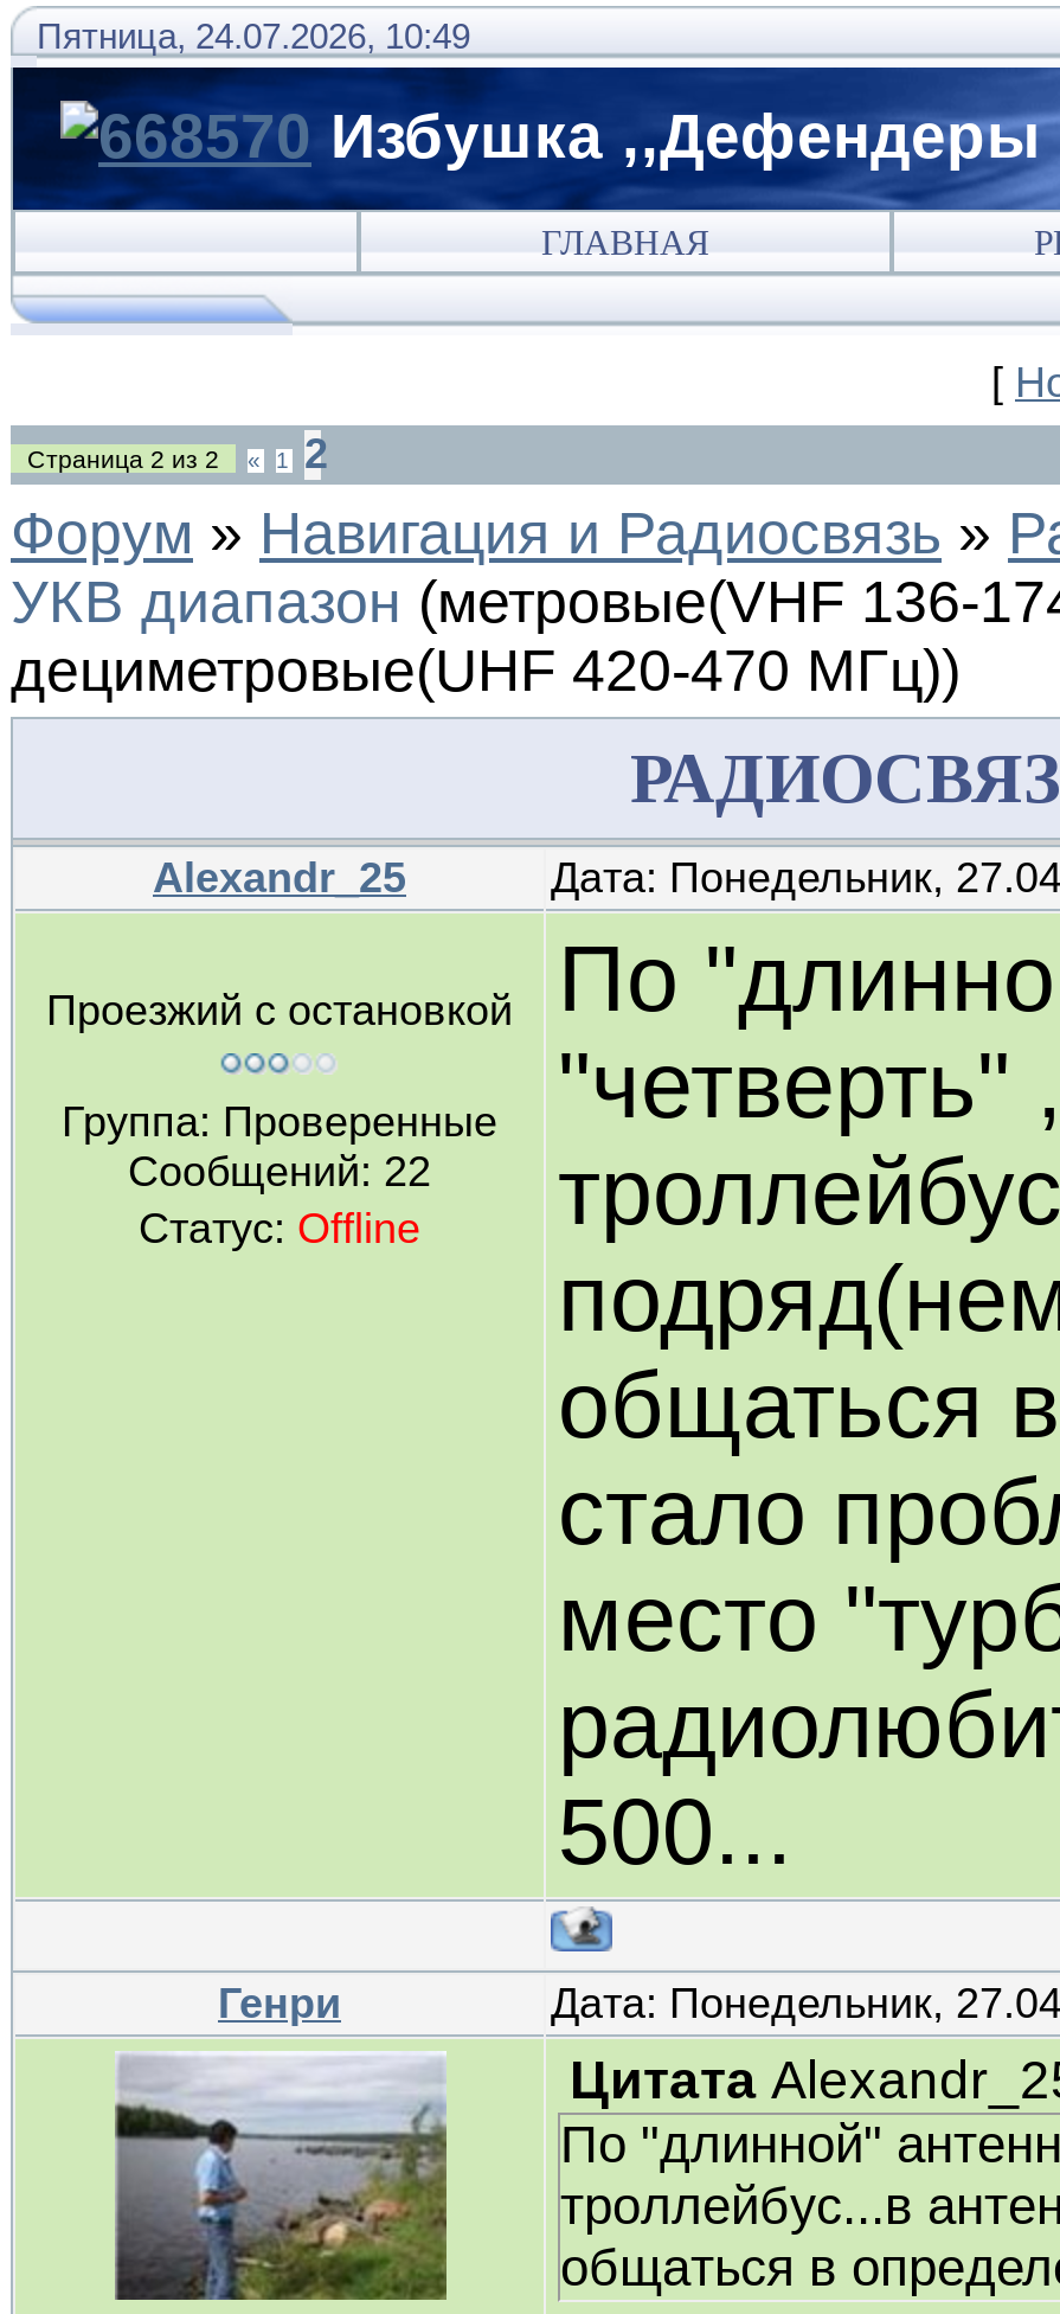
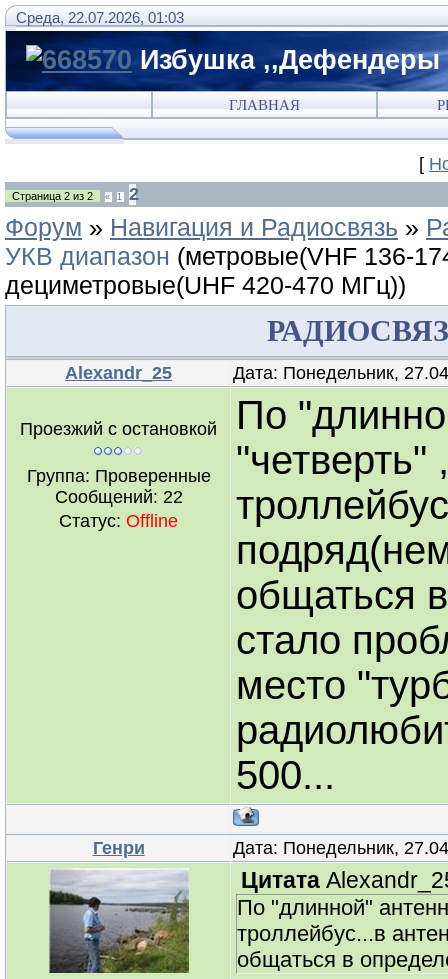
- Пятница, 24.07.2026, 10:49
+ Среда, 22.07.2026, 01:03
